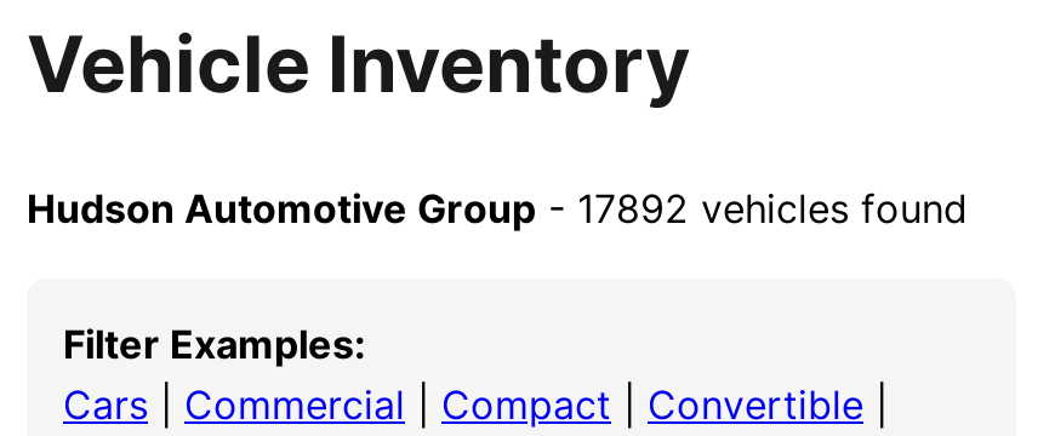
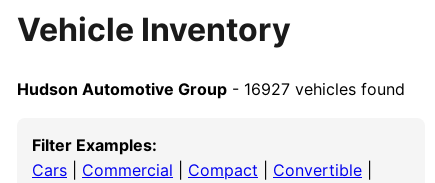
- Hudson Automotive Group - 17892 vehicles found
+ Hudson Automotive Group - 16927 vehicles found
